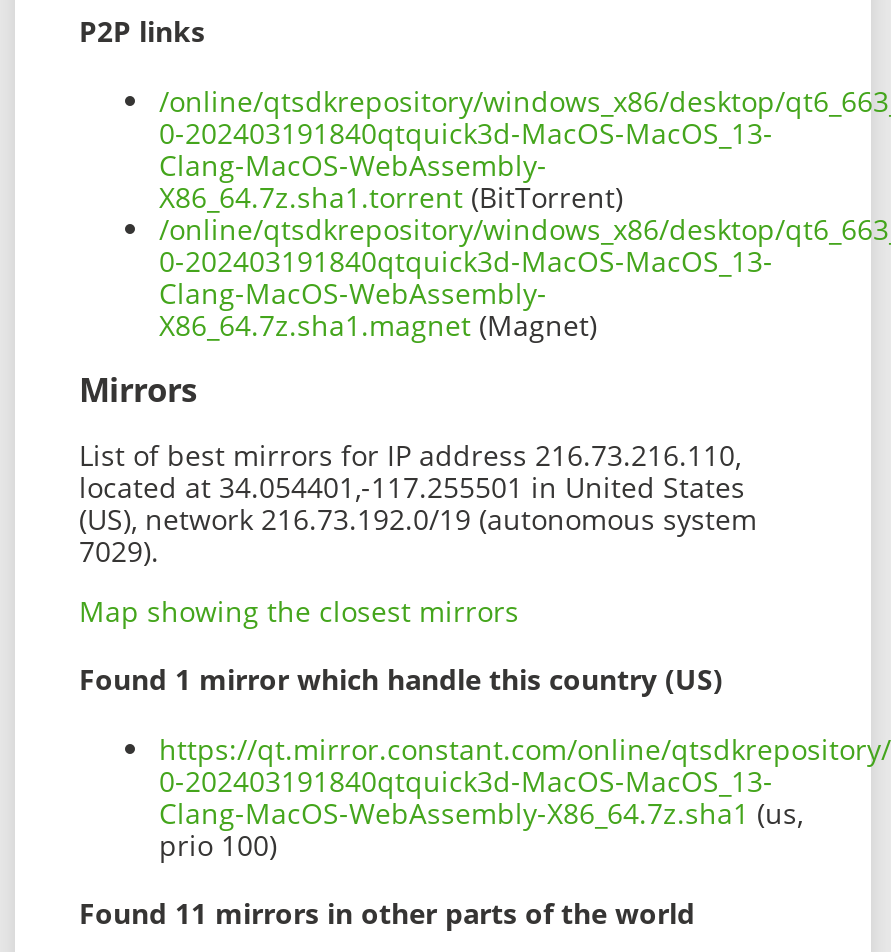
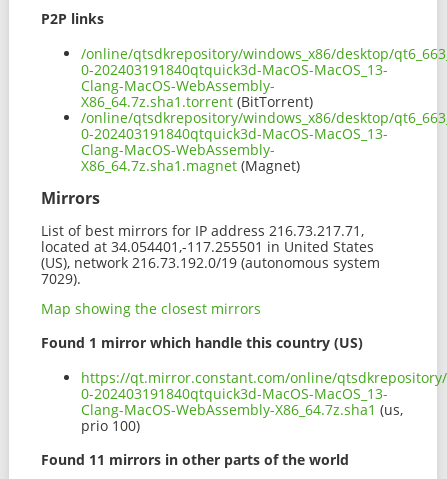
- List of best mirrors for IP address 216.73.216.110,
+ List of best mirrors for IP address 216.73.217.71,
